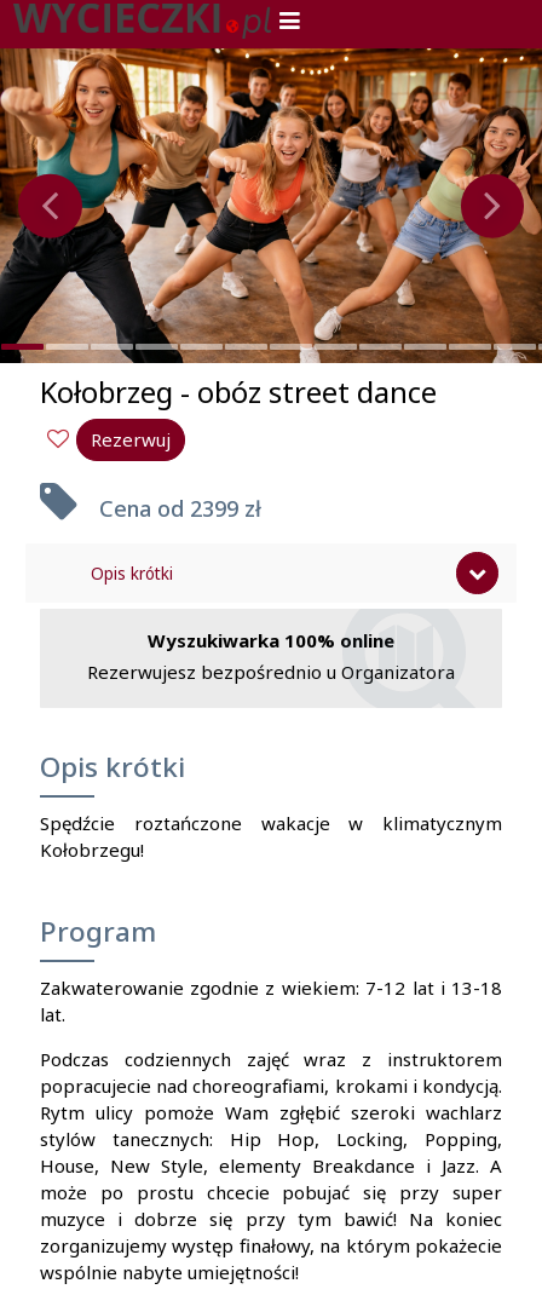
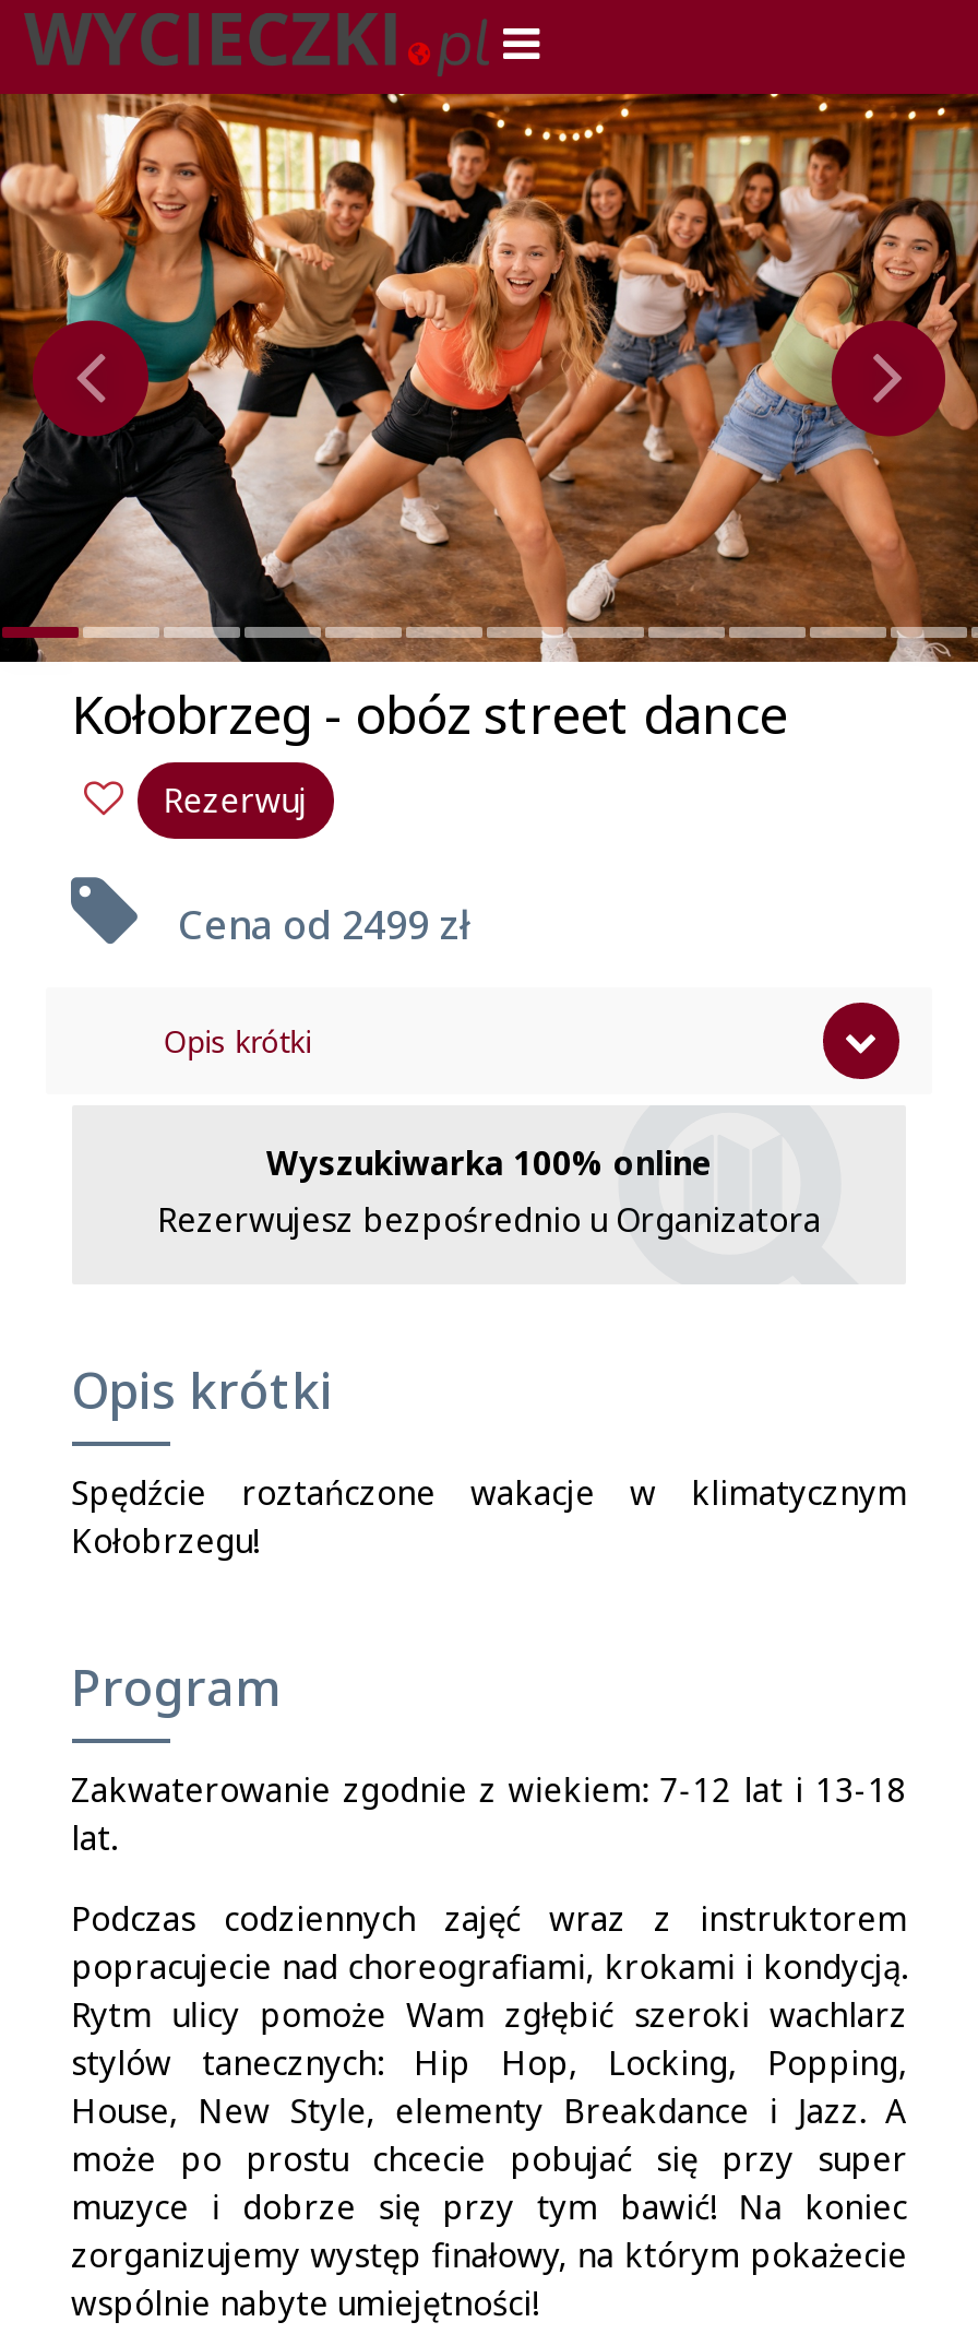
- Cena od 2399 zł
+ Cena od 2499 zł
